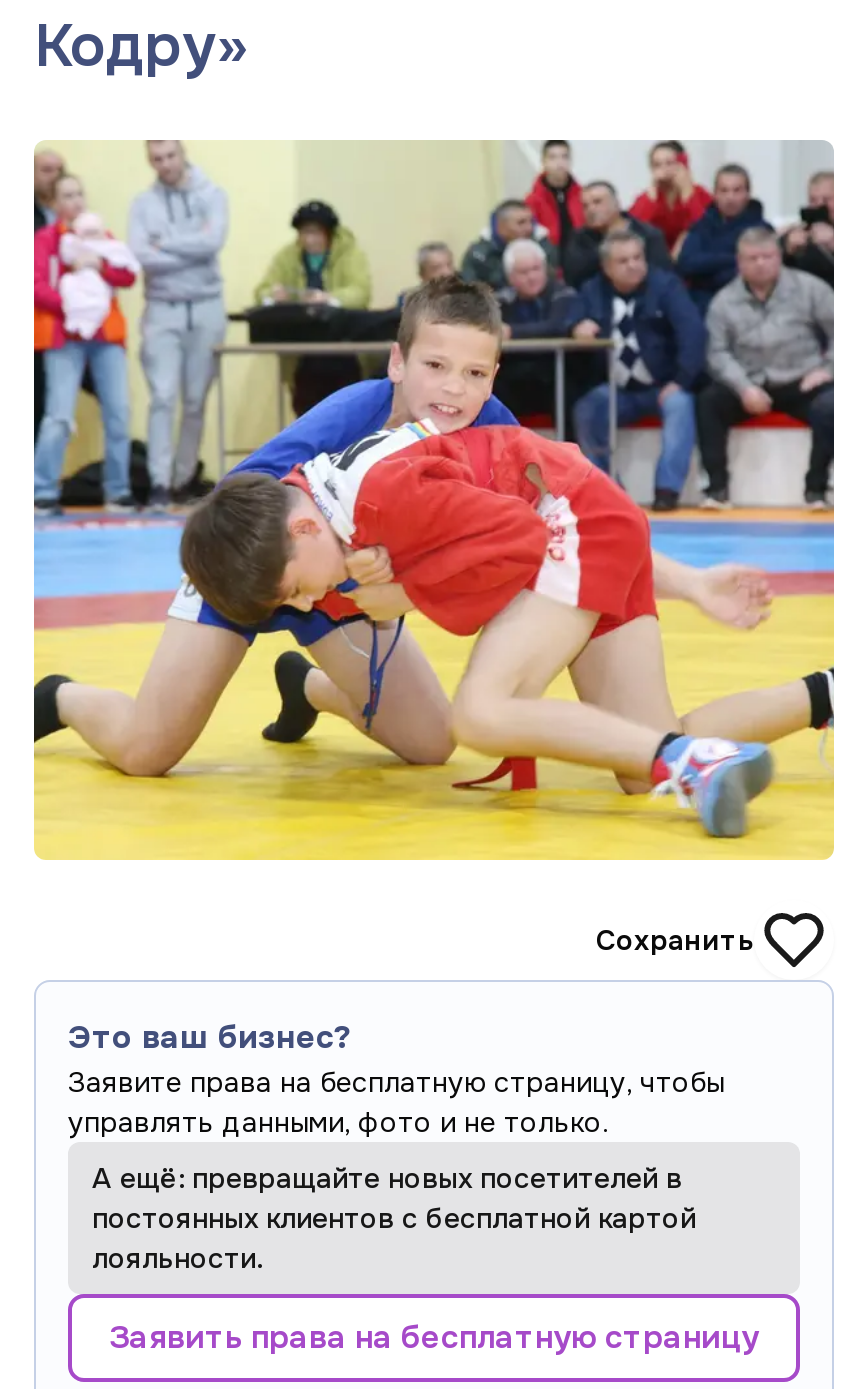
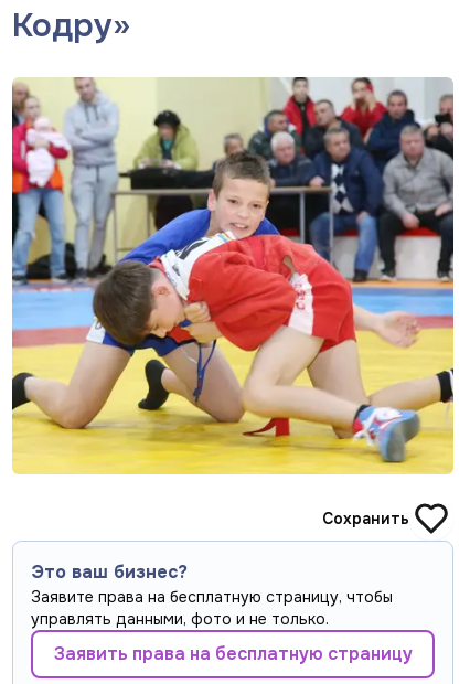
- А ещё: превращайте новых посетителей в
- постоянных клиентов с бесплатной картой
- лояльности.
